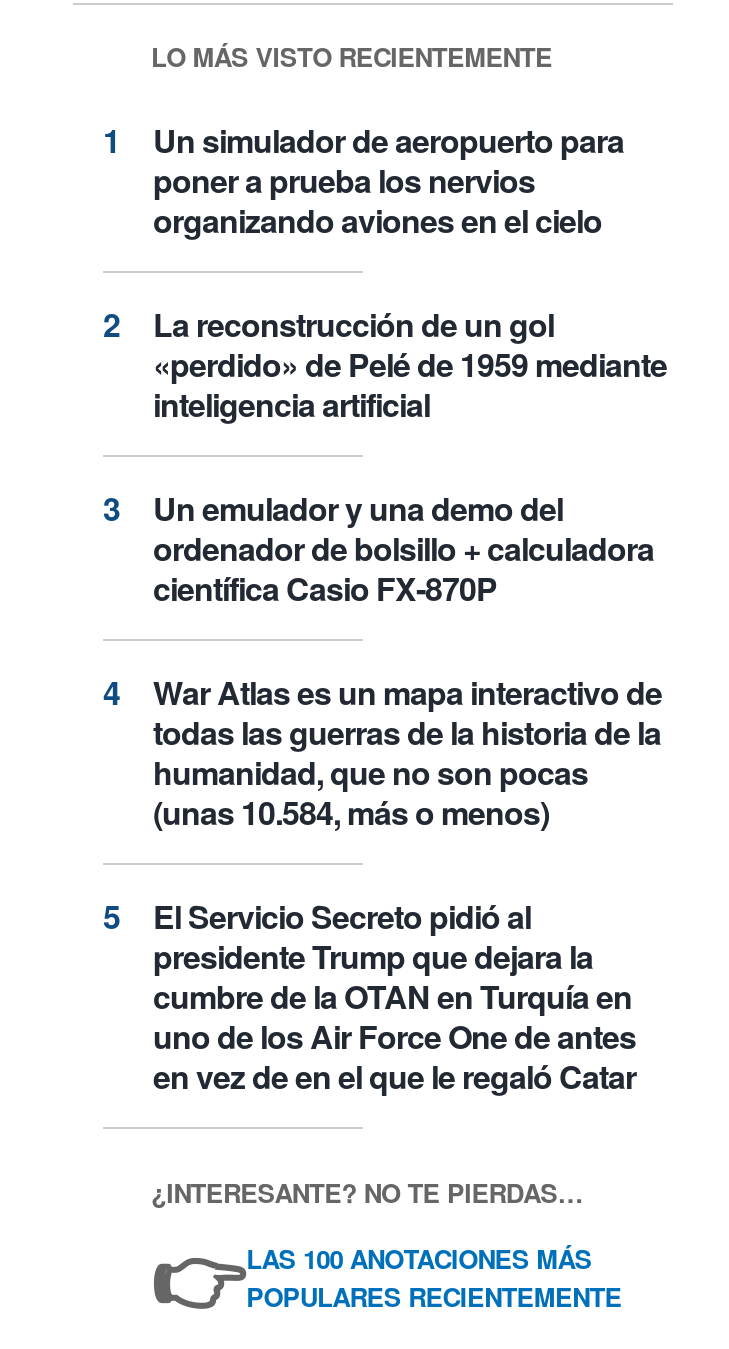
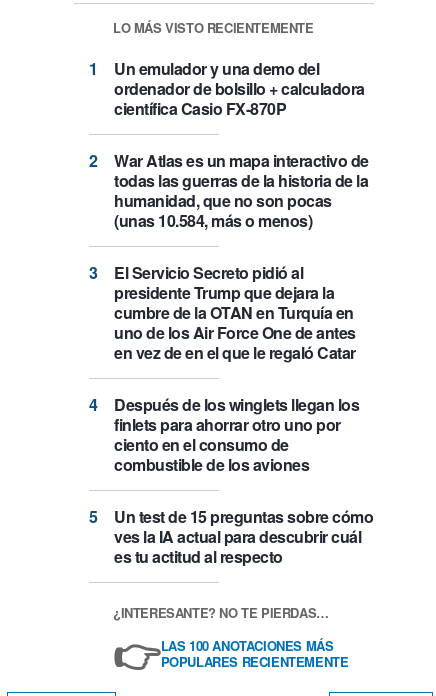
- Un simulador de aeropuerto para
- poner a prueba los nervios
- organizando aviones en el cielo
- La reconstrucción de un gol
- «perdido» de Pelé de 1959 mediante
- inteligencia artificial

moved up: Un emulador y una demo del | ordenador de bolsillo + calculadora | científica Casio FX-870P | ... | uno de los Air Force One de antes | en vez de en el que le regaló Catar

+ Después de los winglets llegan los
+ finlets para ahorrar otro uno por
+ ciento en el consumo de
+ combustible de los aviones
+ Un test de 15 preguntas sobre cómo
+ ves la IA actual para descubrir cuál
+ es tu actitud al respecto
